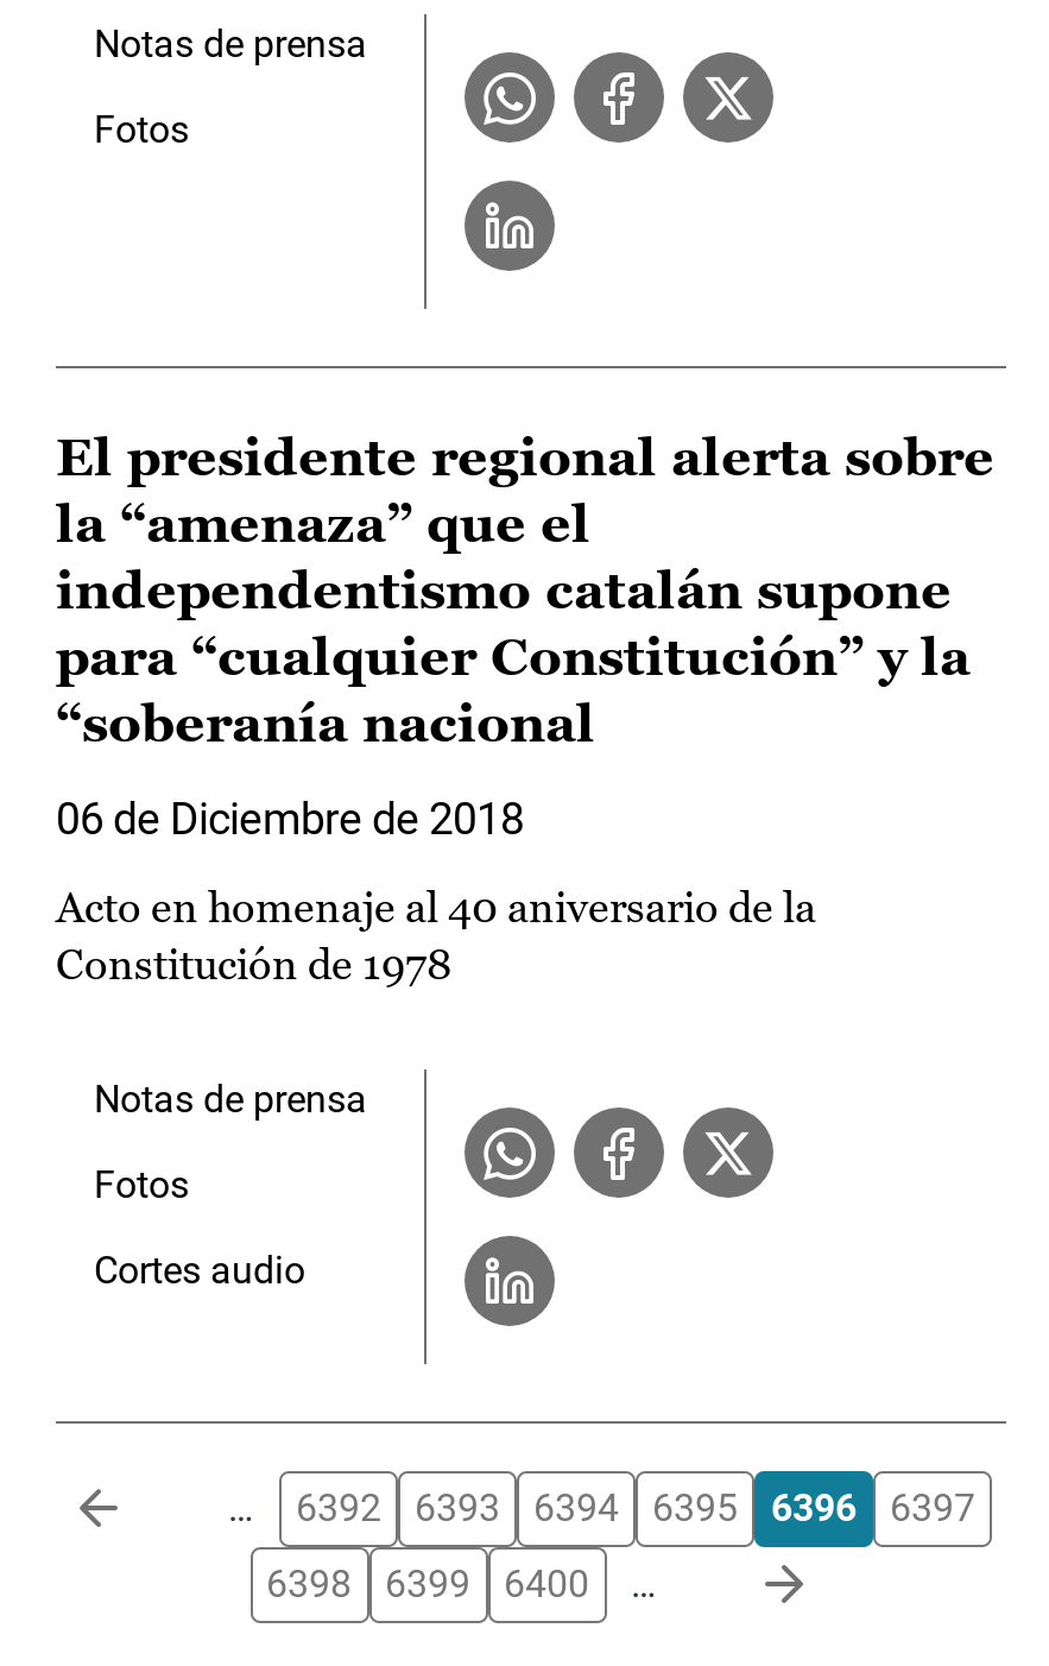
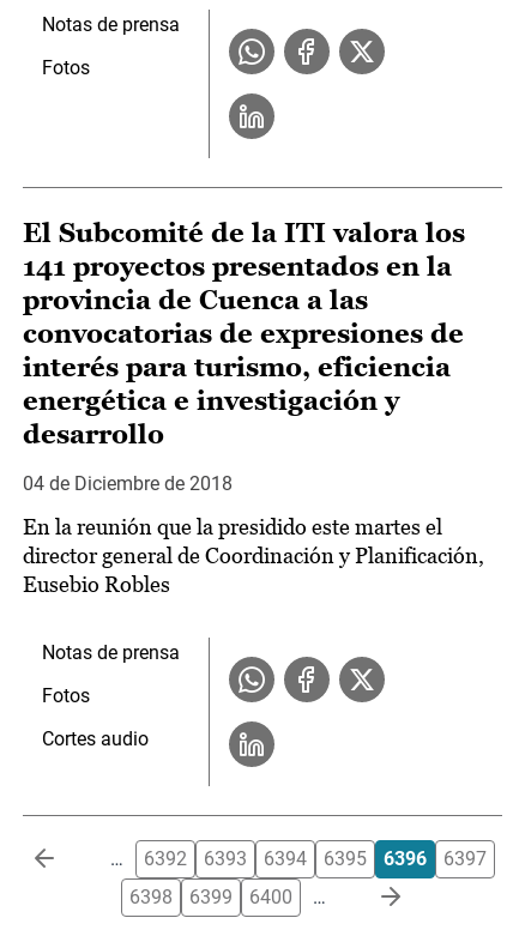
- El presidente regional alerta sobre
- la “amenaza” que el
- independentismo catalán supone
- para “cualquier Constitución” y la
- “soberanía nacional
+ El Subcomité de la ITI valora los
+ 141 proyectos presentados en la
+ provincia de Cuenca a las
+ convocatorias de expresiones de
+ interés para turismo, eficiencia
+ energética e investigación y
+ desarrollo

- 06 de Diciembre de 2018
+ 04 de Diciembre de 2018

- Acto en homenaje al 40 aniversario de la
- Constitución de 1978
+ En la reunión que la presidido este martes el
+ director general de Coordinación y Planificación,
+ Eusebio Robles
